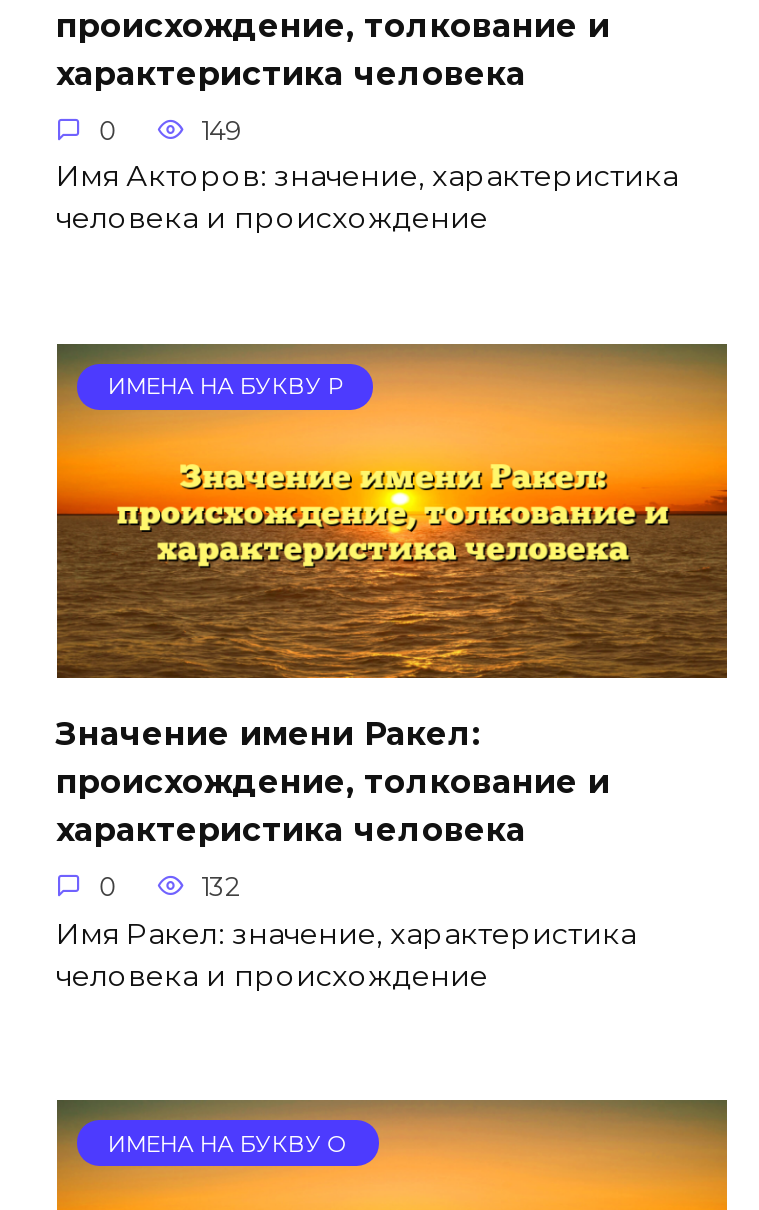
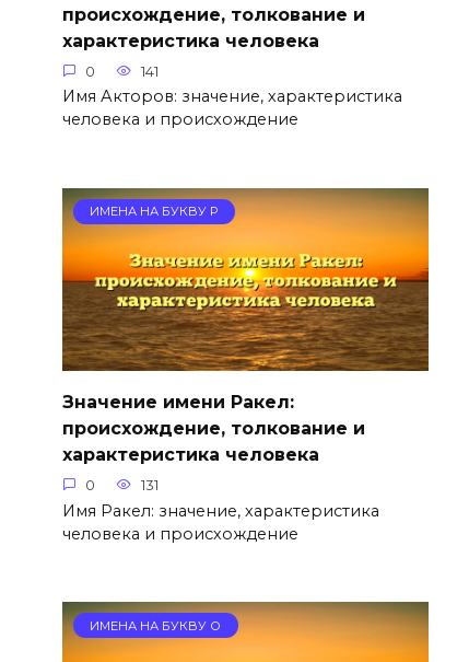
- 149
+ 141

- 132
+ 131
